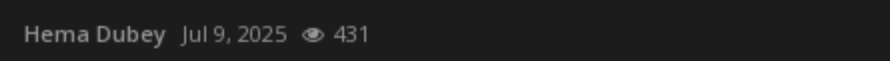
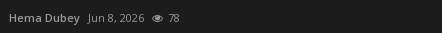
- Hema Dubey Jul 9, 2025
- 431
+ Hema Dubey Jun 8, 2026
+ 78
